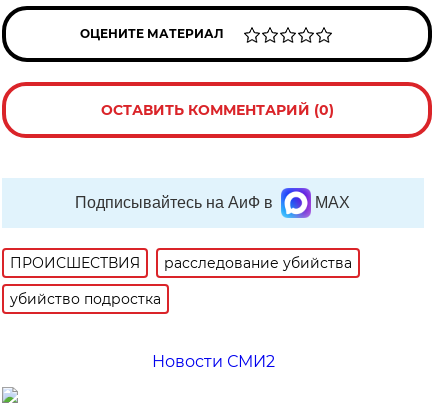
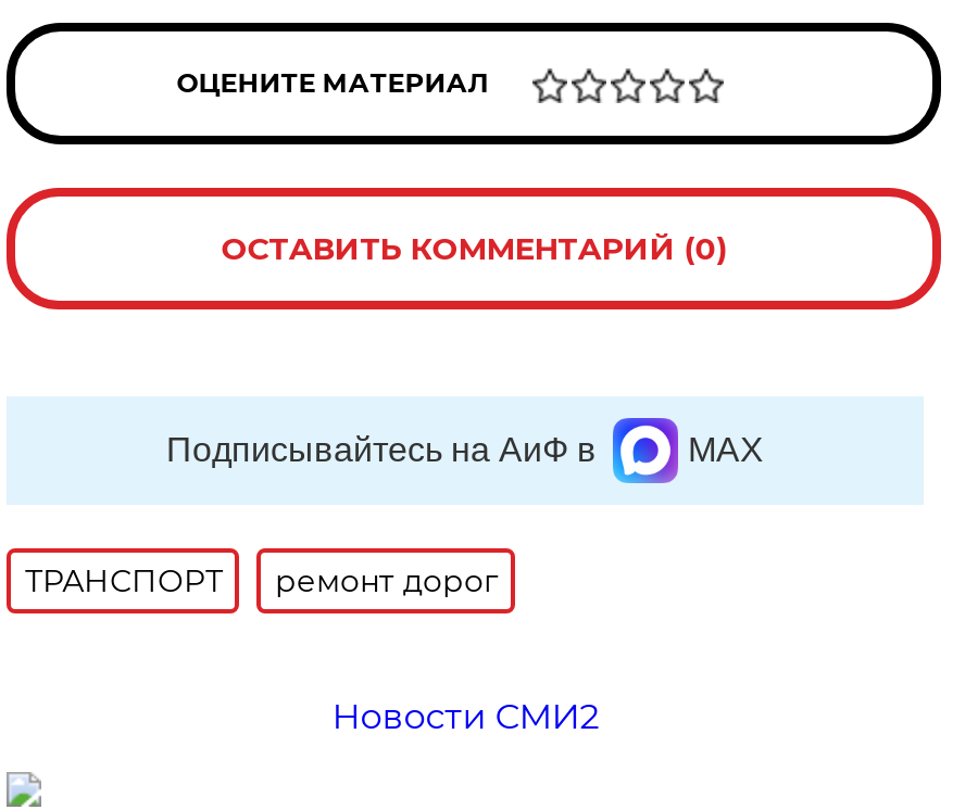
- ПРОИСШЕСТВИЯ
- расследование убийства
- убийство подростка
+ ТРАНСПОРТ
+ ремонт дорог
